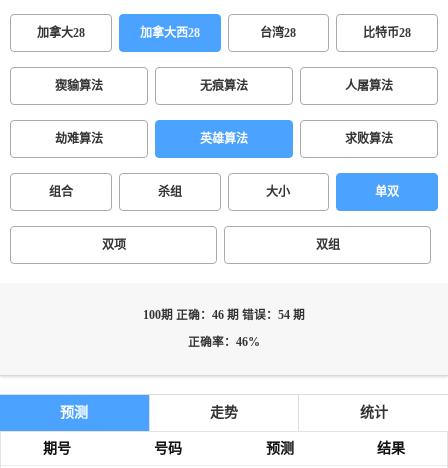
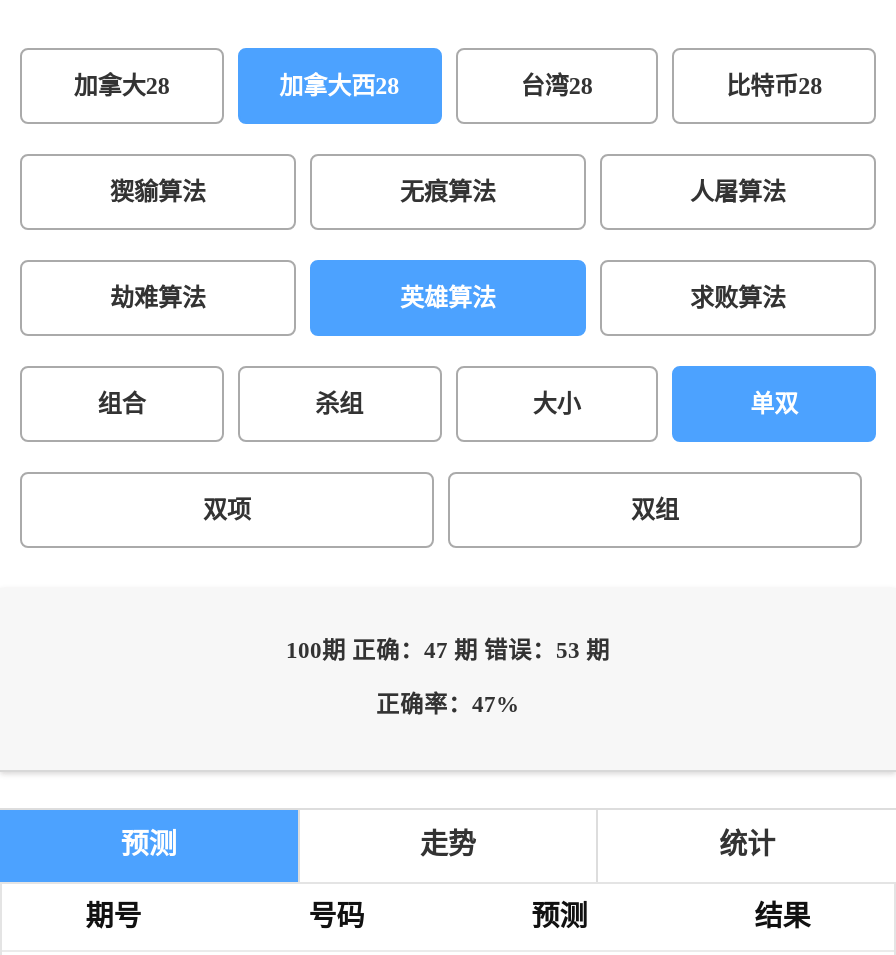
- 100期 正确：46 期 错误：54 期
+ 100期 正确：47 期 错误：53 期

- 正确率：46%
+ 正确率：47%
